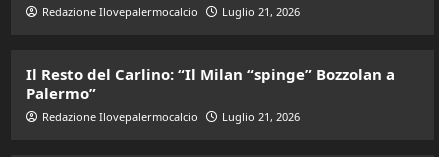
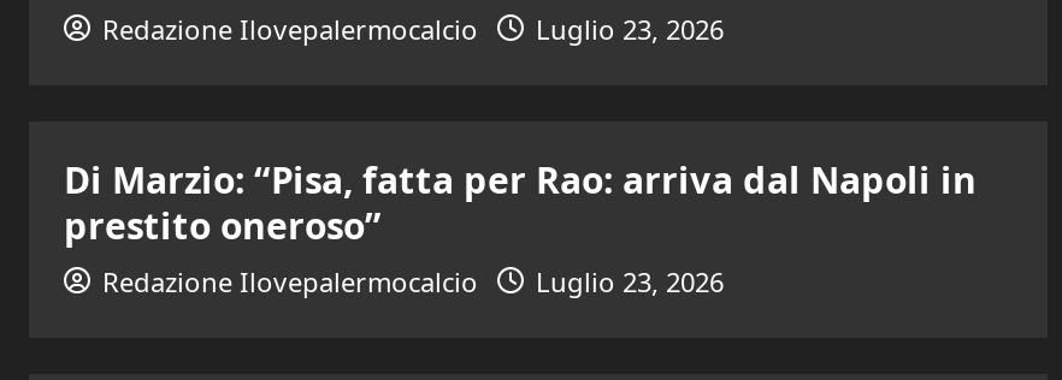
- Redazione Ilovepalermocalcio Luglio 21, 2026
+ Redazione Ilovepalermocalcio Luglio 23, 2026

- Il Resto del Carlino: “Il Milan “spinge” Bozzolan a
- Palermo”
+ Di Marzio: “Pisa, fatta per Rao: arriva dal Napoli in
+ prestito oneroso”

- Redazione Ilovepalermocalcio Luglio 21, 2026
+ Redazione Ilovepalermocalcio Luglio 23, 2026
